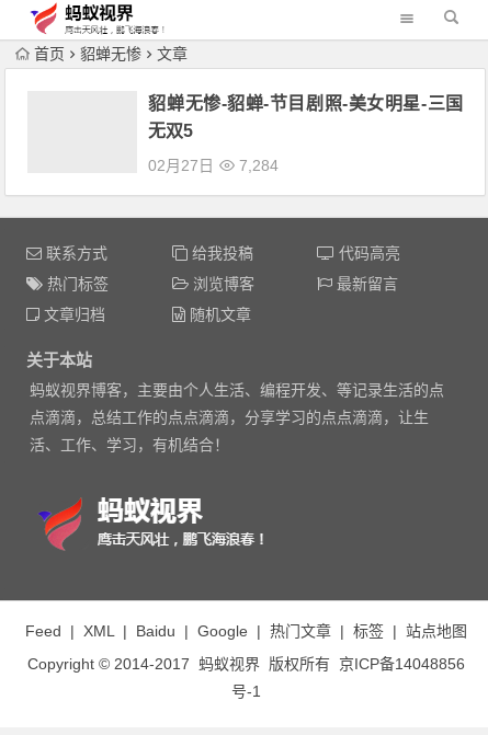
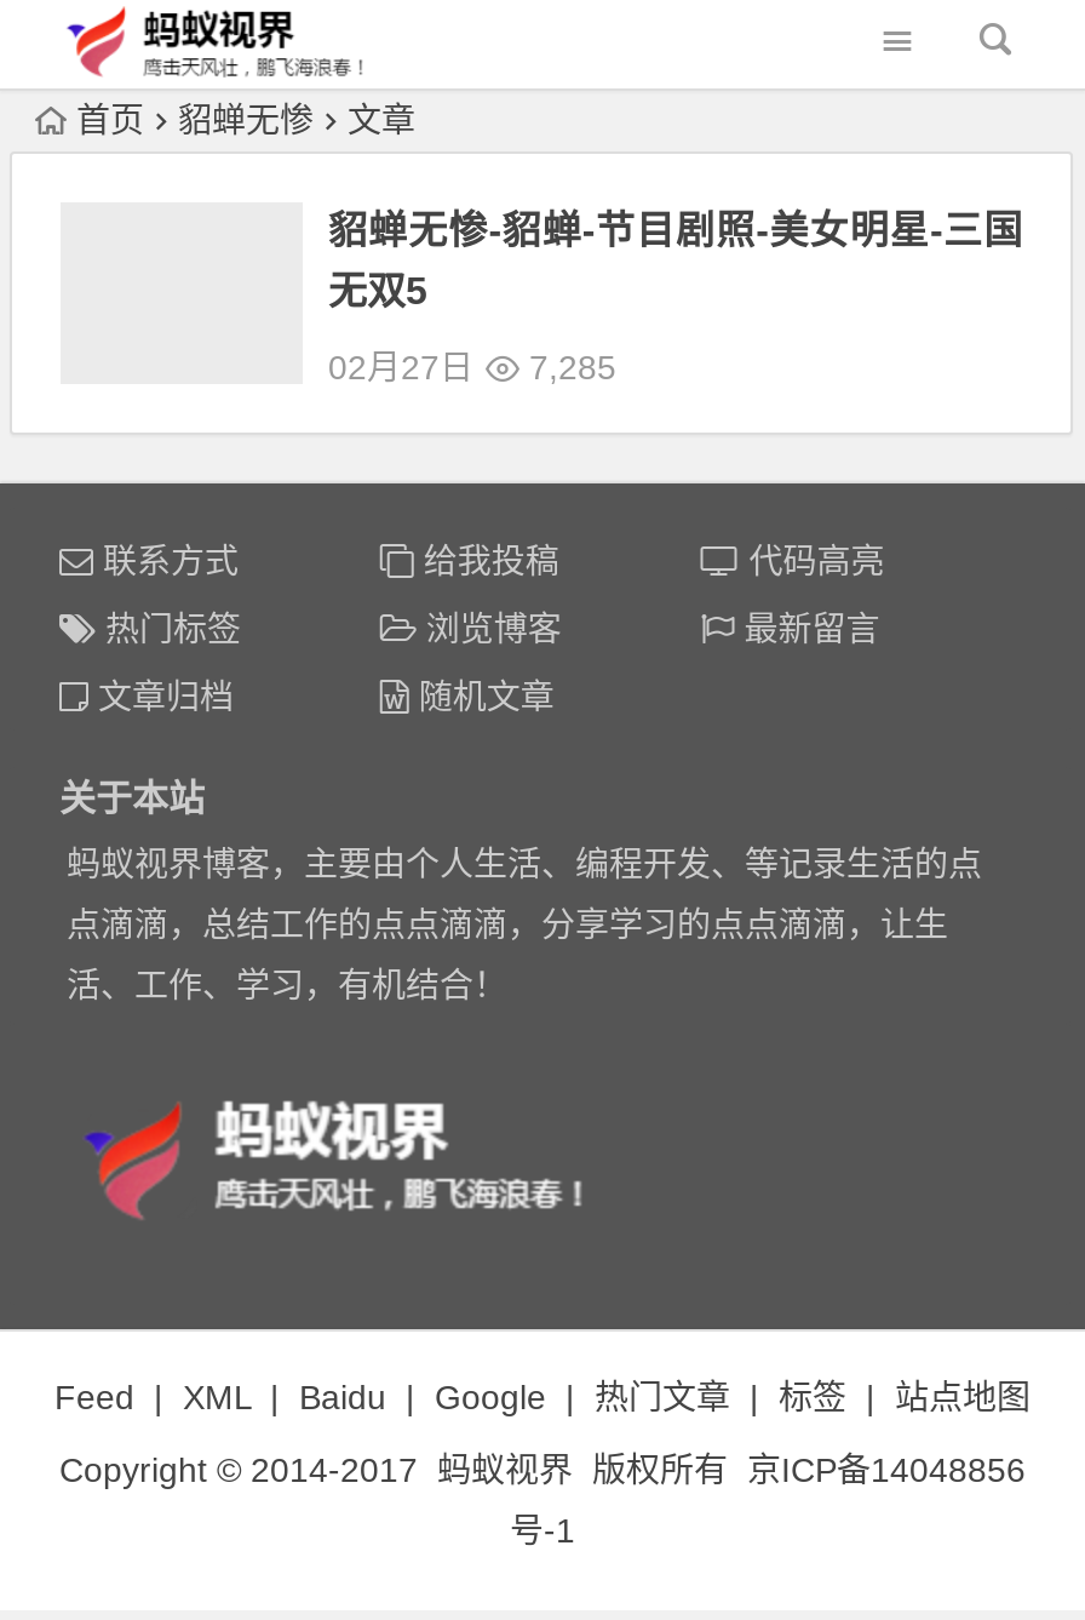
- 02月27日 7,284
+ 02月27日 7,285
